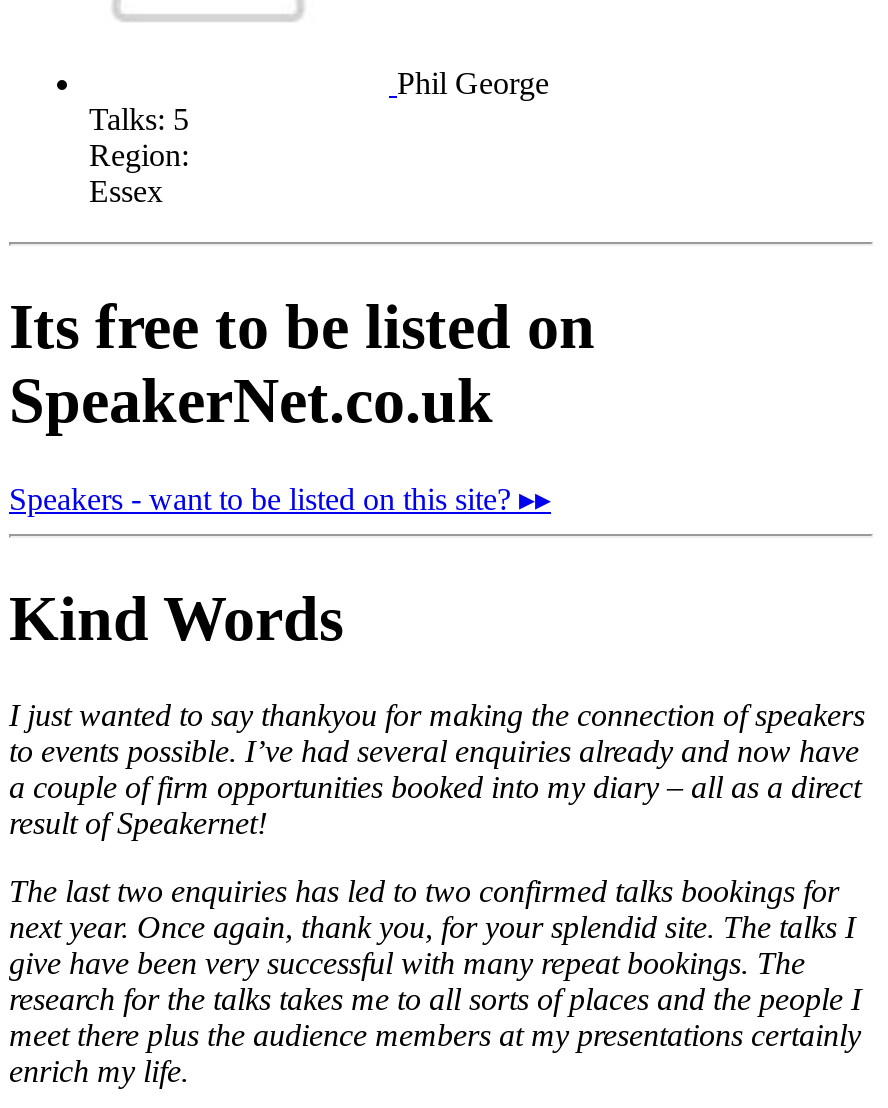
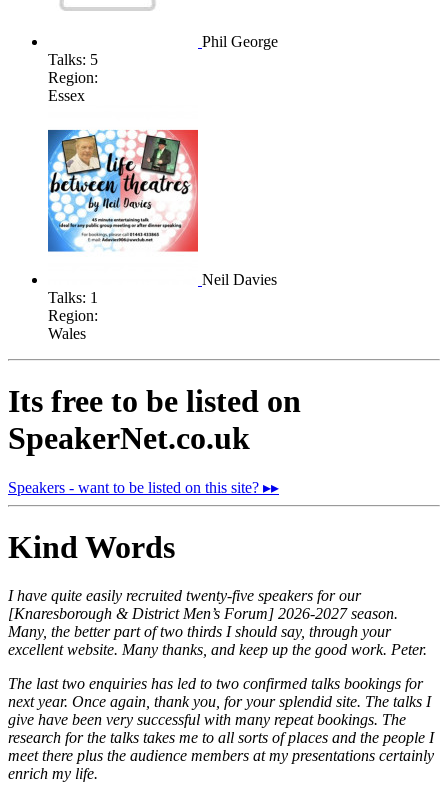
+ [image]
+ Neil Davies
+ Talks: 1
+ Region:
+ Wales

- I just wanted to say thankyou for making the connection of speakers
- to events possible. I’ve had several enquiries already and now have
- a couple of firm opportunities booked into my diary – all as a direct
- result of Speakernet!
+ I have quite easily recruited twenty-five speakers for our
+ [Knaresborough & District Men’s Forum] 2026-2027 season.
+ Many, the better part of two thirds I should say, through your
+ excellent website. Many thanks, and keep up the good work. Peter.
